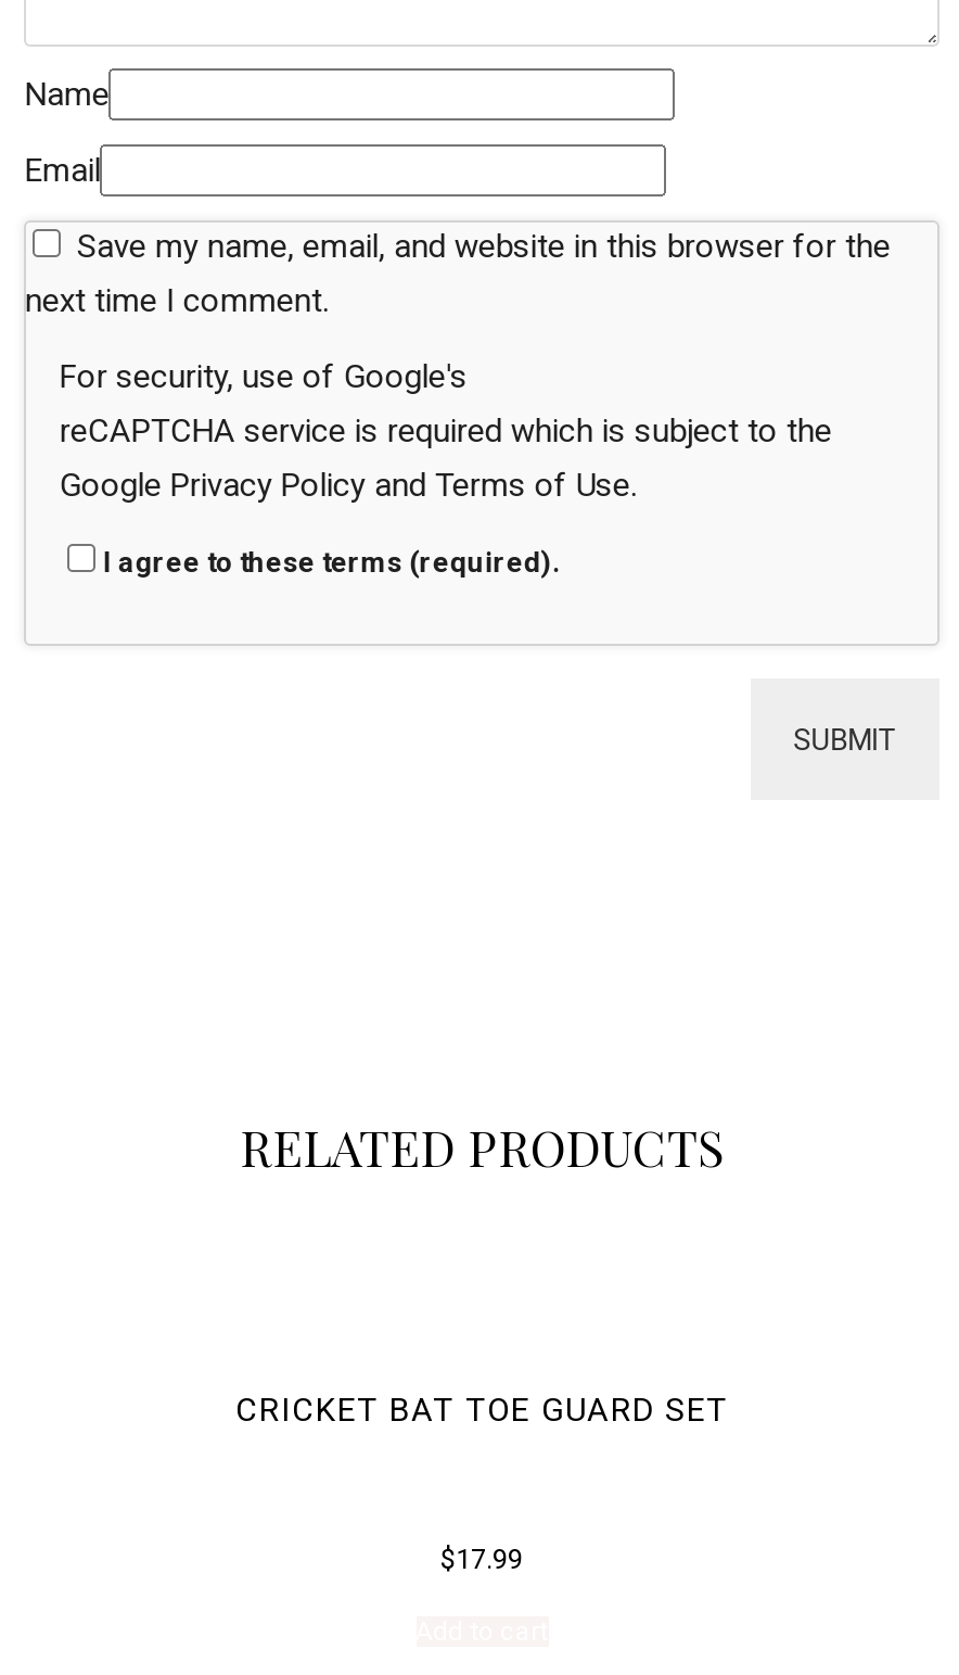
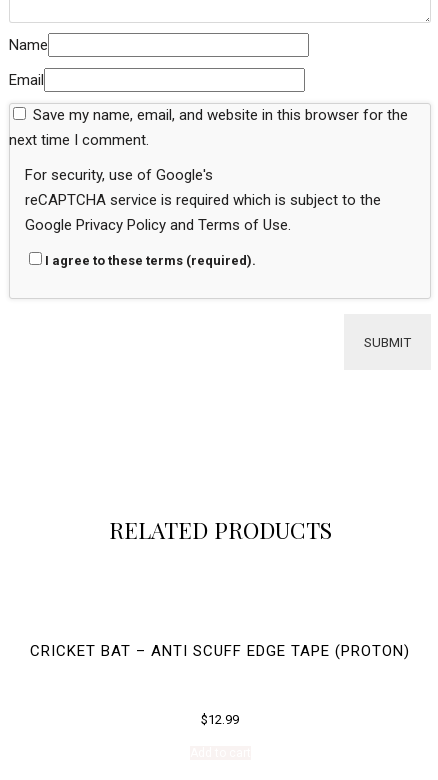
- CRICKET BAT TOE GUARD SET
+ CRICKET BAT – ANTI SCUFF EDGE TAPE (PROTON)

- $17.99
+ $12.99
